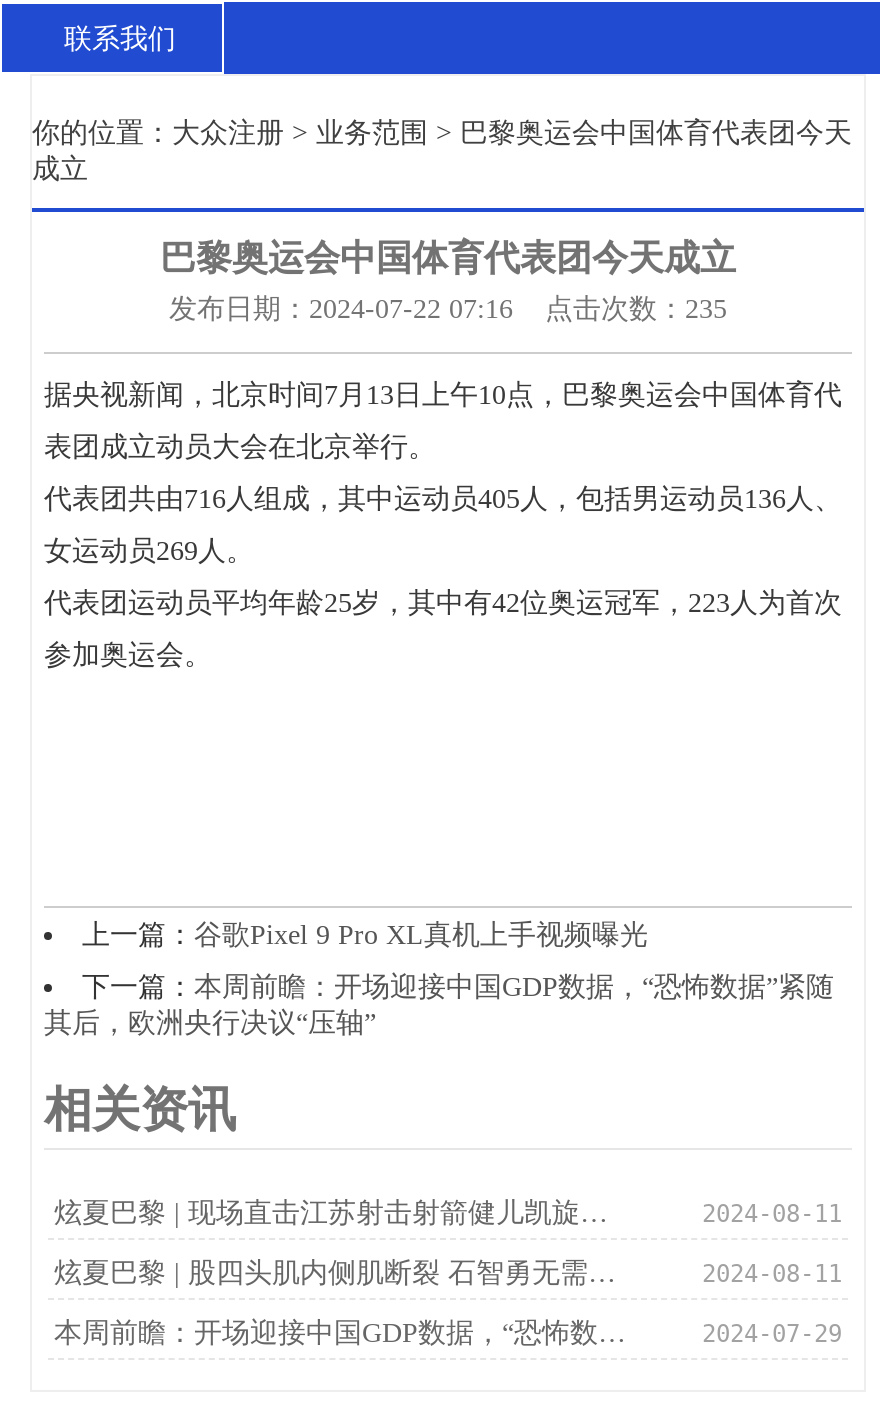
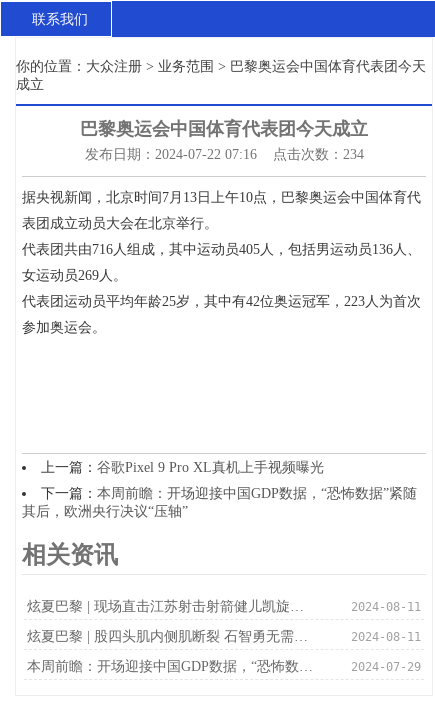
- 发布日期：2024-07-22 07:16 点击次数：235
+ 发布日期：2024-07-22 07:16 点击次数：234
